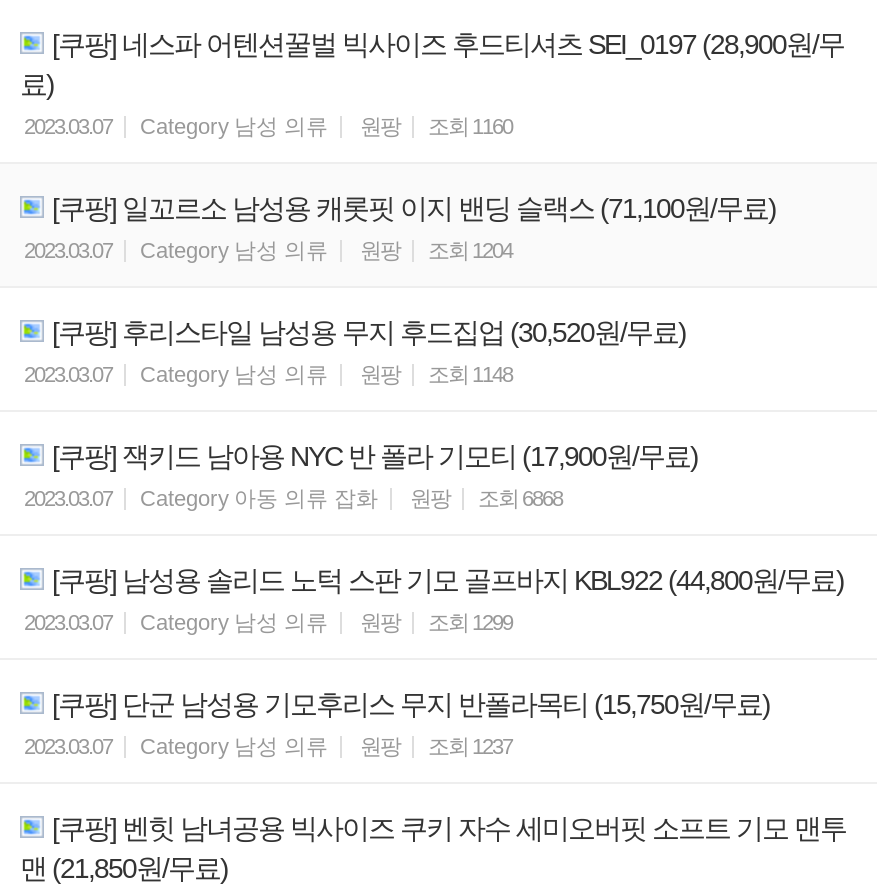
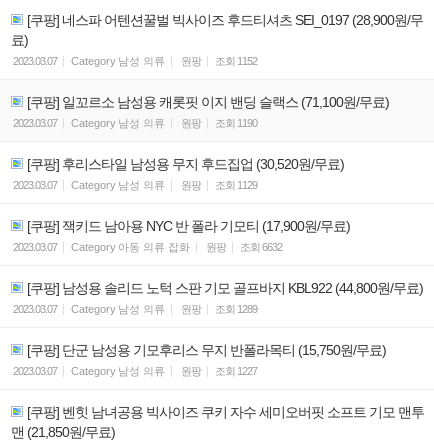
- 2023.03.07 Category 남성 의류 원팡 조회 1160
+ 2023.03.07 Category 남성 의류 원팡 조회 1152

- 2023.03.07 Category 남성 의류 원팡 조회 1204
+ 2023.03.07 Category 남성 의류 원팡 조회 1190

- 2023.03.07 Category 남성 의류 원팡 조회 1148
+ 2023.03.07 Category 남성 의류 원팡 조회 1129

- 2023.03.07 Category 아동 의류 잡화 원팡 조회 6868
+ 2023.03.07 Category 아동 의류 잡화 원팡 조회 6632

- 2023.03.07 Category 남성 의류 원팡 조회 1299
+ 2023.03.07 Category 남성 의류 원팡 조회 1289

- 2023.03.07 Category 남성 의류 원팡 조회 1237
+ 2023.03.07 Category 남성 의류 원팡 조회 1227
